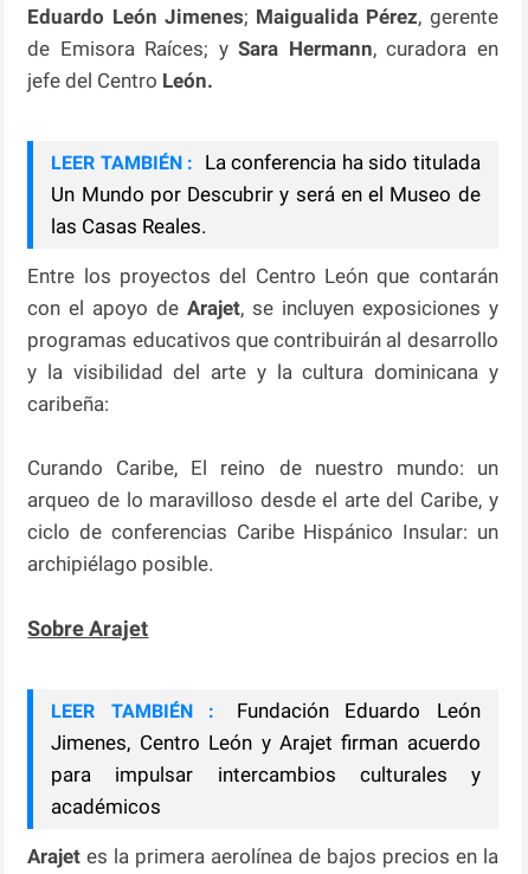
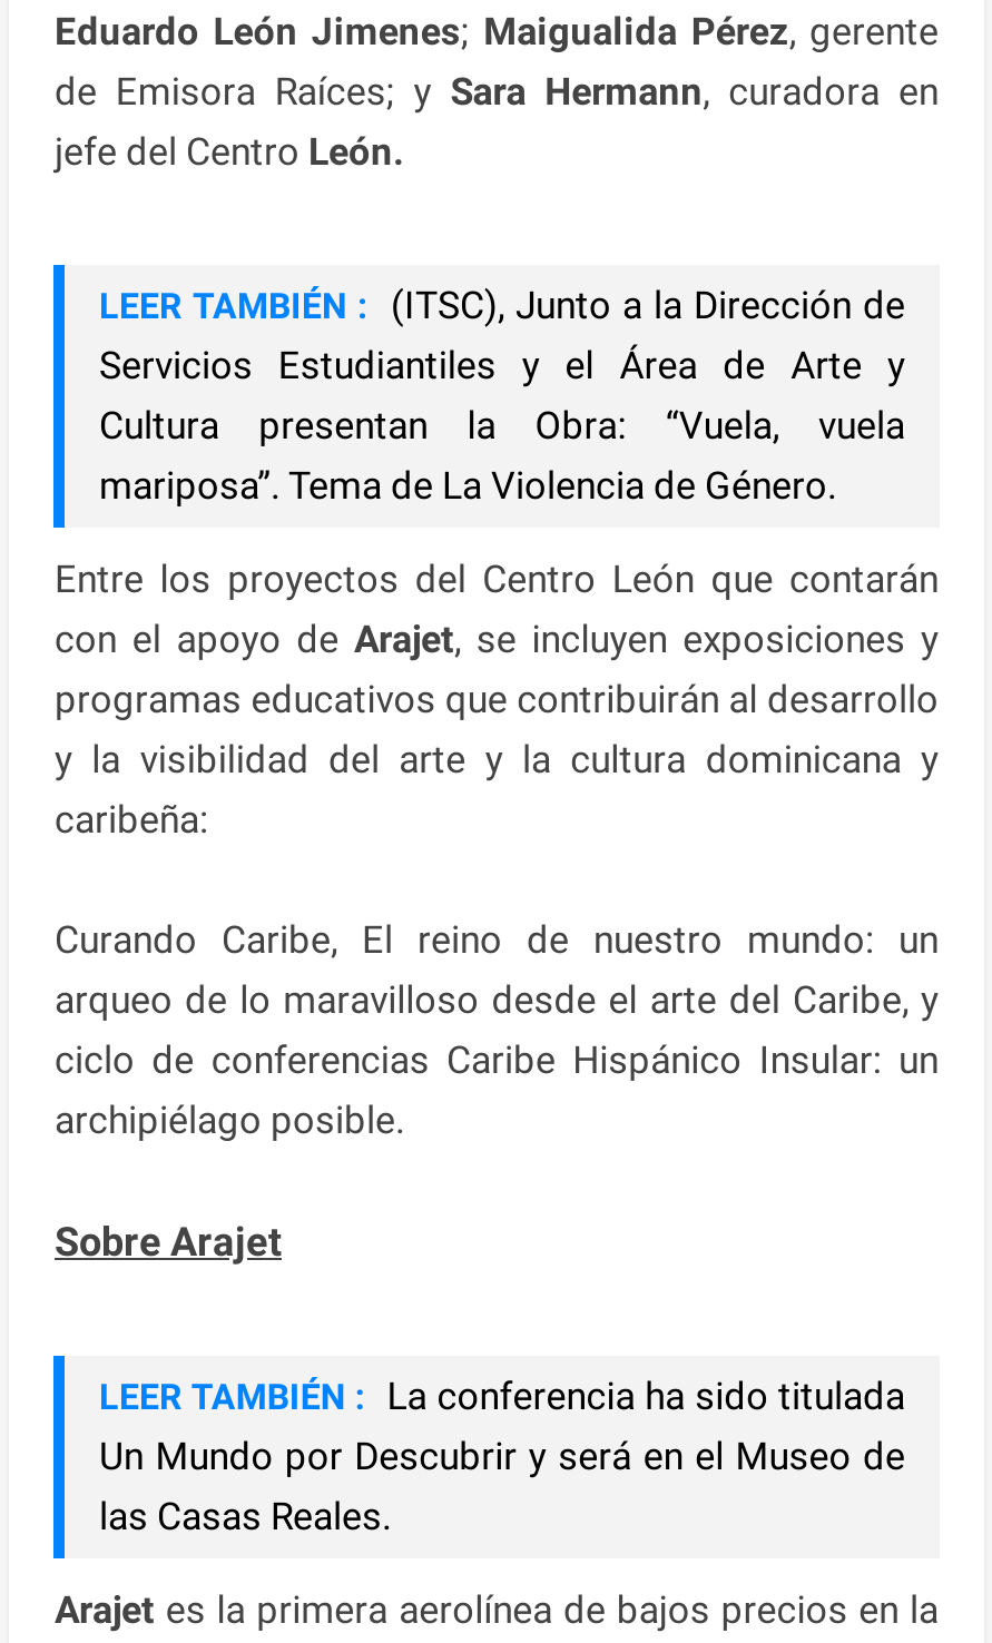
+ LEER TAMBIÉN : (ITSC), Junto a la Dirección de
+ Servicios Estudiantiles y el Área de Arte y
+ Cultura presentan la Obra: “Vuela, vuela
+ mariposa”. Tema de La Violencia de Género.

moved down: LEER TAMBIÉN : La conferencia ha sido titulada | Un Mundo por Descubrir y será en el Museo de | las Casas Reales.

moved down: Entre los proyectos del Centro León que contarán | con el apoyo de Arajet, se incluyen exposiciones y | programas educativos que contribuirán al desarrollo | ... | archipiélago posible. | Sobre Arajet

- LEER TAMBIÉN : Fundación Eduardo León
- Jimenes, Centro León y Arajet firman acuerdo
- para impulsar intercambios culturales y
- académicos
